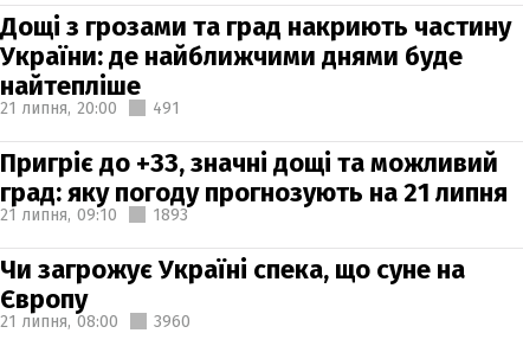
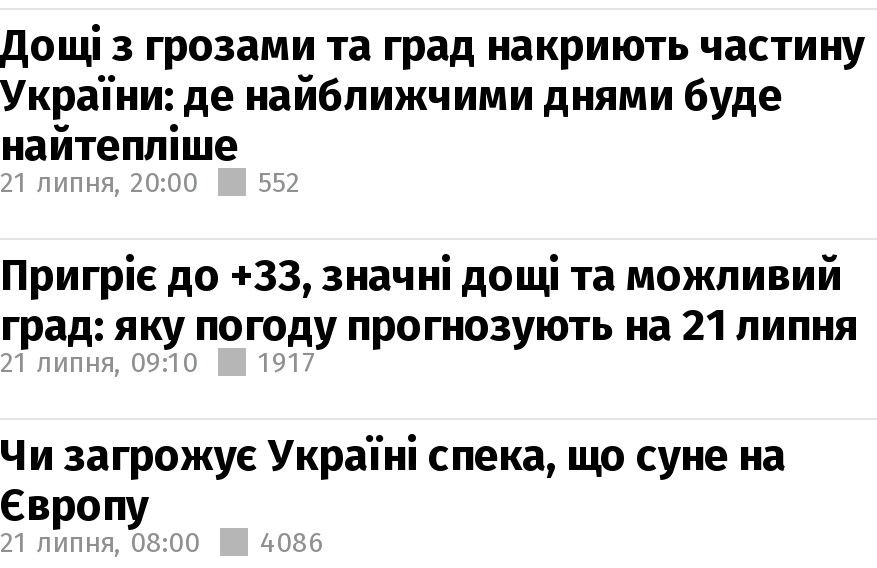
- 21 липня, 20:00 491
+ 21 липня, 20:00 552

- 1893
+ 1917

- 21 липня, 08:00 3960
+ 21 липня, 08:00 4086
